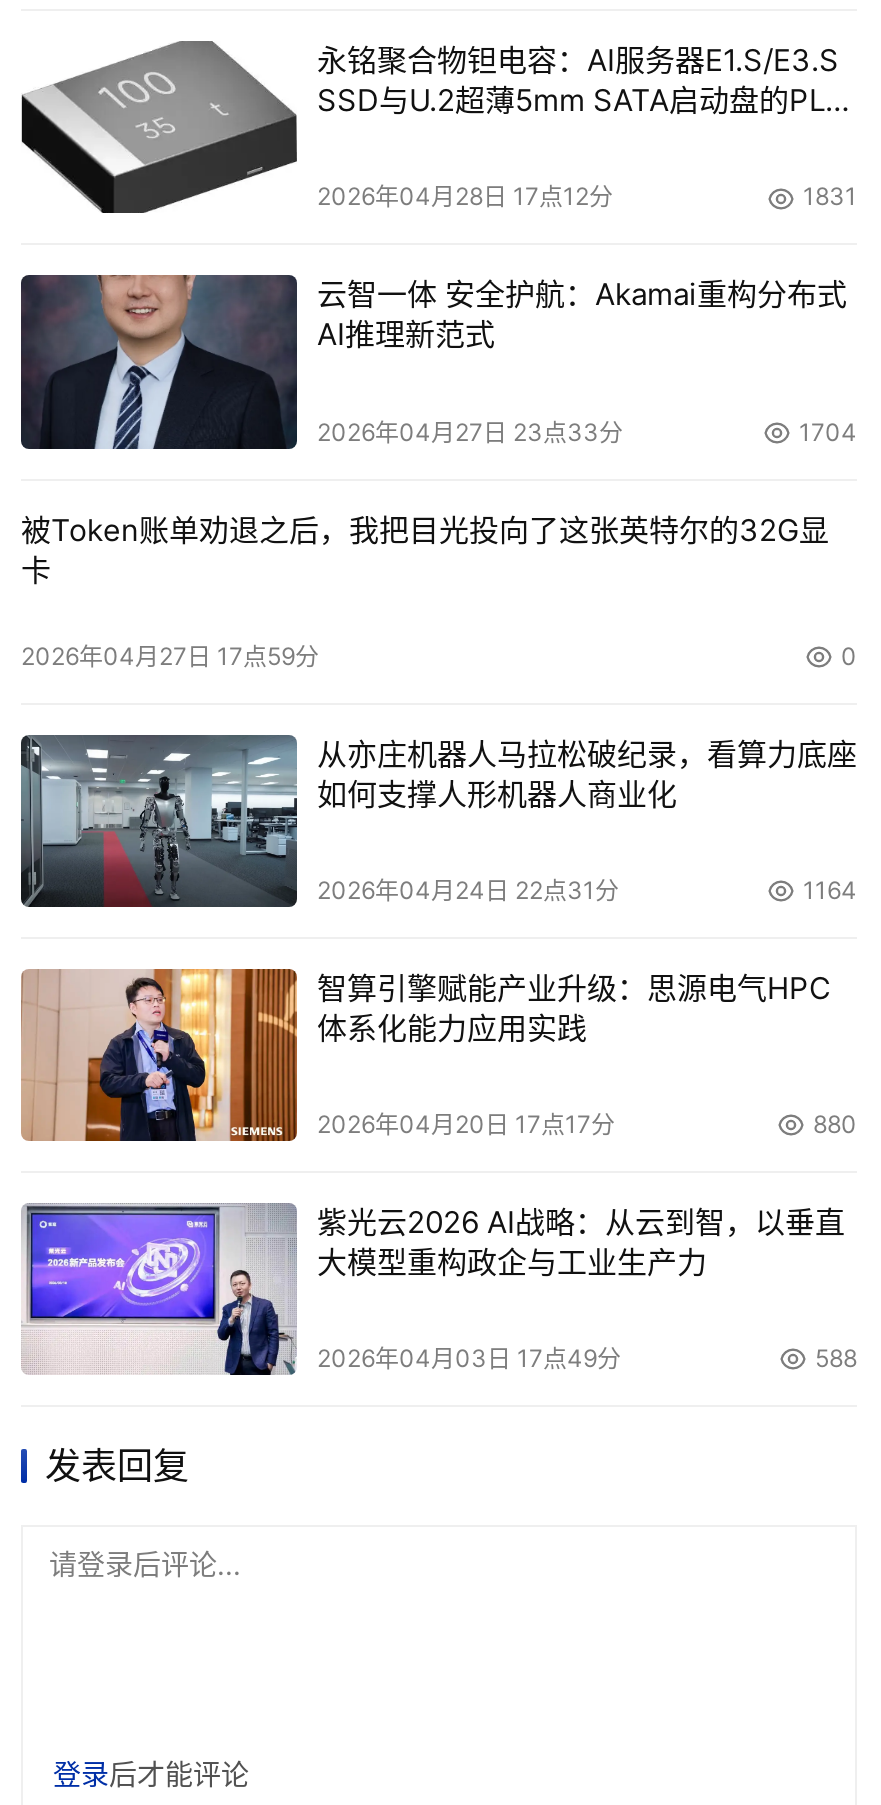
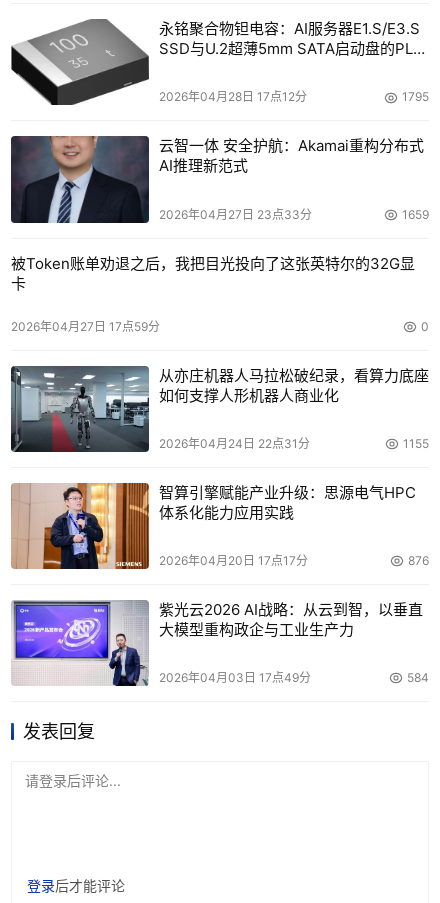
- 1831
+ 1795

- 1704
+ 1659

- 1164
+ 1155

- 880
+ 876

- 588
+ 584
